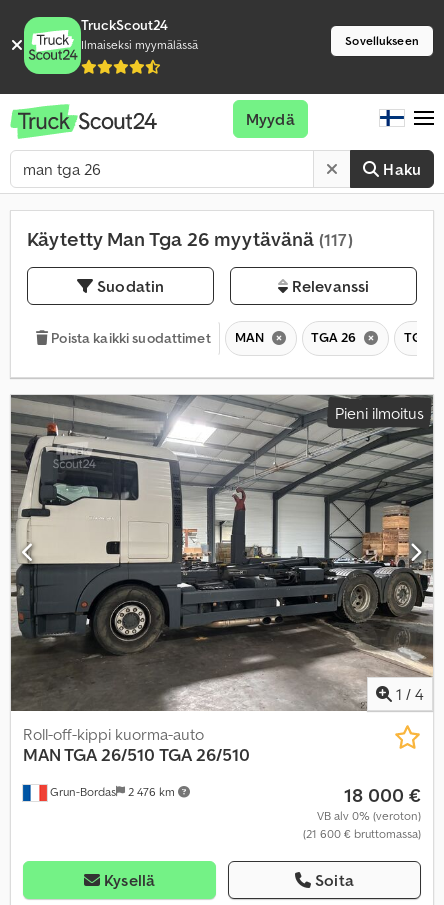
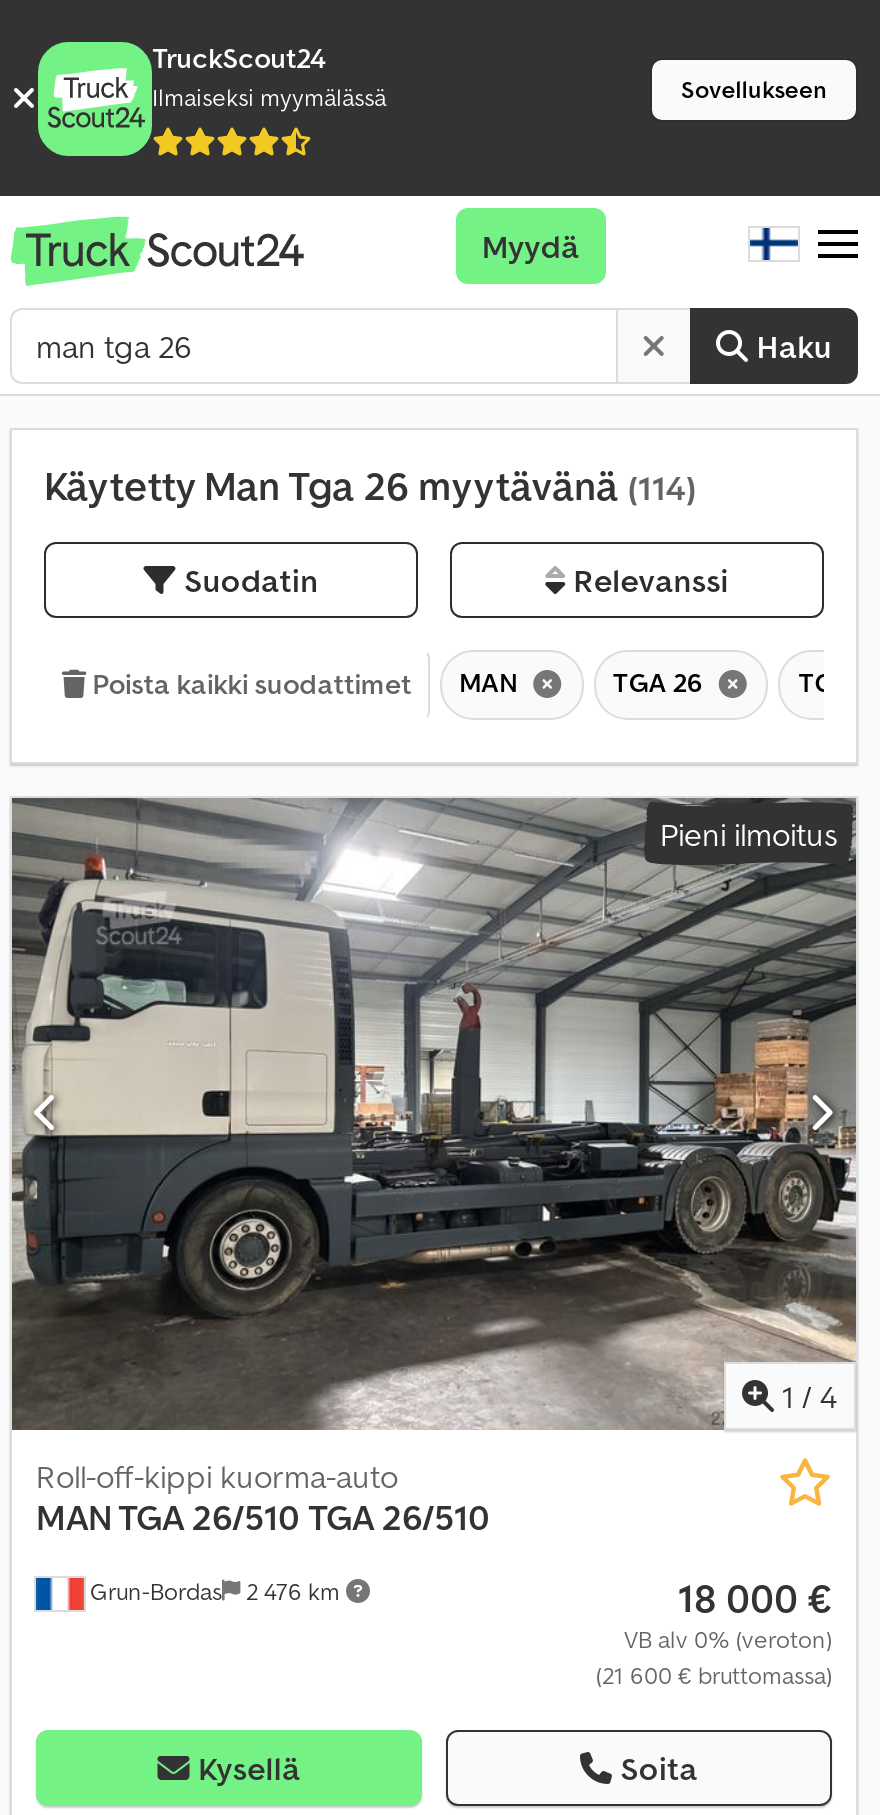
- Käytetty Man Tga 26 myytävänä (117)
+ Käytetty Man Tga 26 myytävänä (114)
